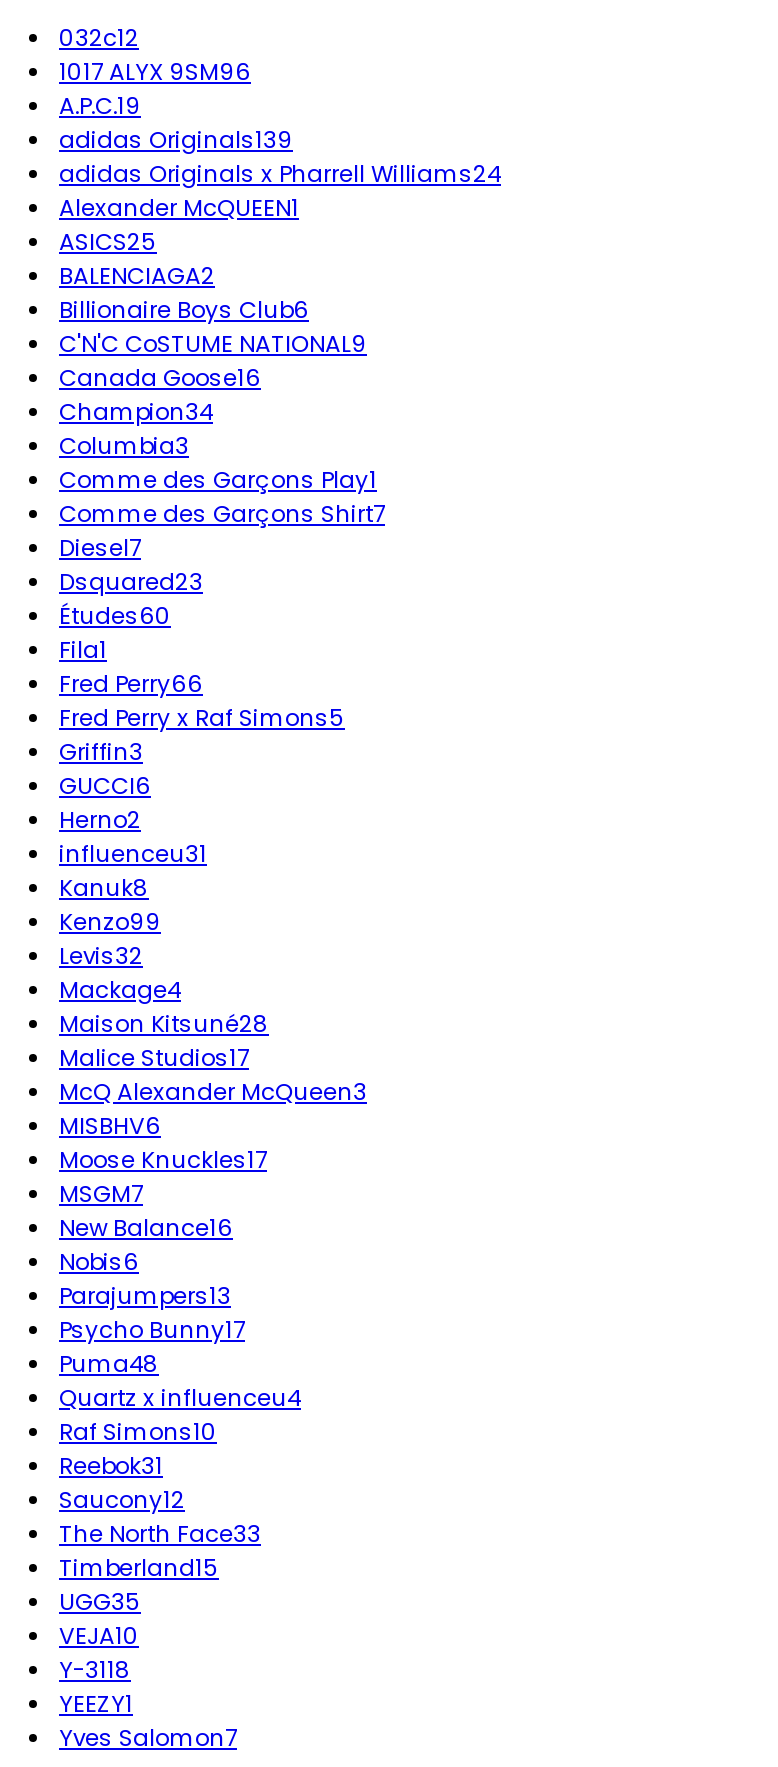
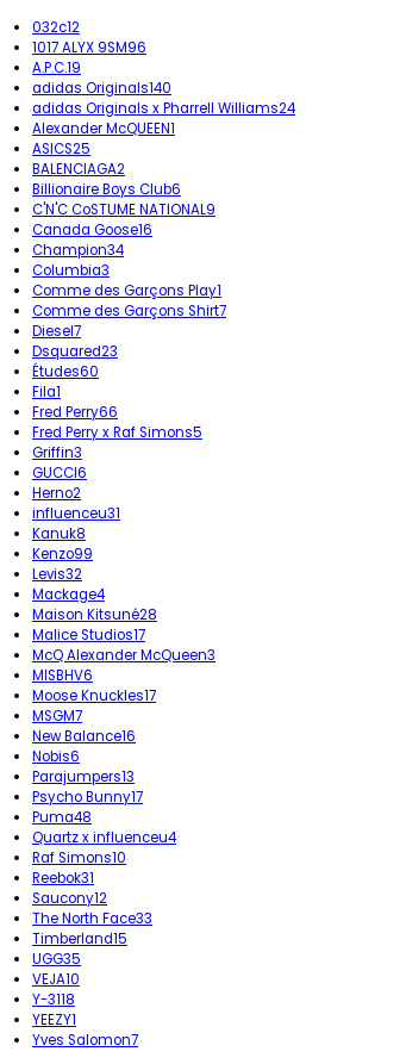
- adidas Originals139
+ adidas Originals140
